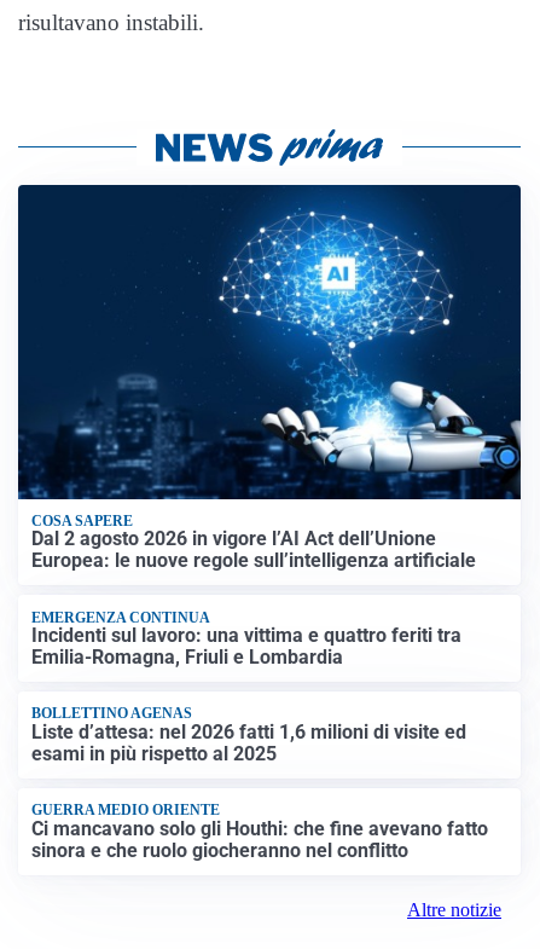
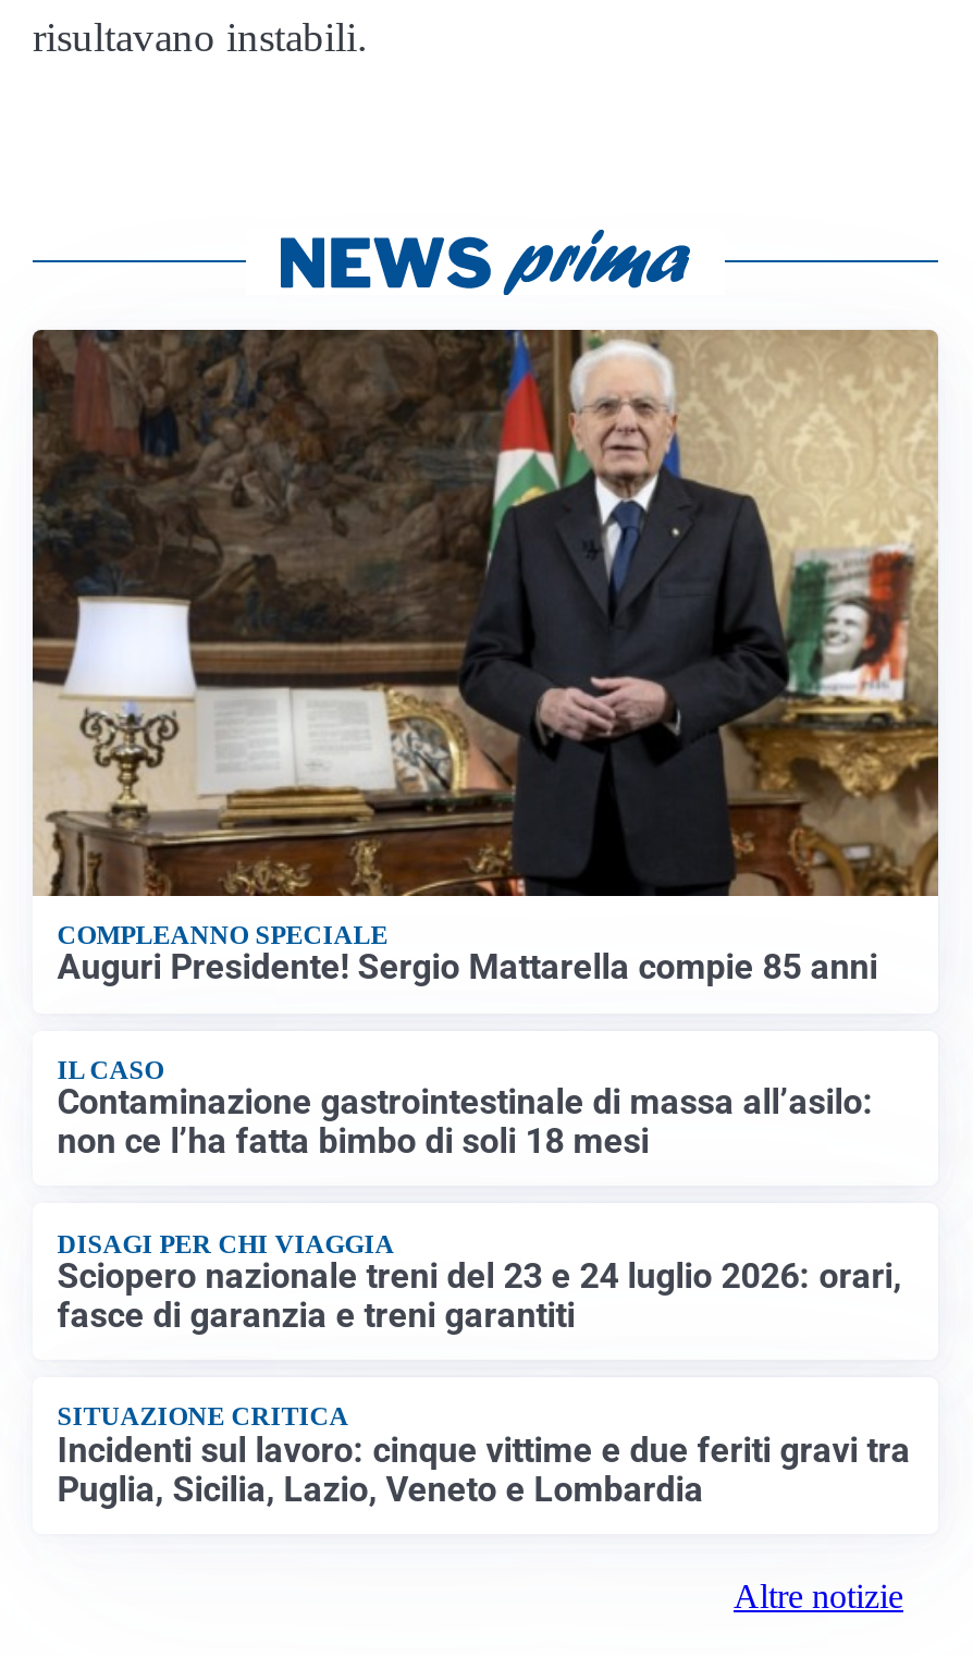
- [image]
- COSA SAPERE
- Dal 2 agosto 2026 in vigore l’AI Act dell’Unione
- Europea: le nuove regole sull’intelligenza artificiale
+ [image]
+ COMPLEANNO SPECIALE
+ Auguri Presidente! Sergio Mattarella compie 85 anni

- EMERGENZA CONTINUA
- Incidenti sul lavoro: una vittima e quattro feriti tra
- Emilia-Romagna, Friuli e Lombardia
+ IL CASO
+ Contaminazione gastrointestinale di massa all’asilo:
+ non ce l’ha fatta bimbo di soli 18 mesi

- BOLLETTINO AGENAS
- Liste d’attesa: nel 2026 fatti 1,6 milioni di visite ed
- esami in più rispetto al 2025
+ DISAGI PER CHI VIAGGIA
+ Sciopero nazionale treni del 23 e 24 luglio 2026: orari,
+ fasce di garanzia e treni garantiti

- GUERRA MEDIO ORIENTE
- Ci mancavano solo gli Houthi: che fine avevano fatto
- sinora e che ruolo giocheranno nel conflitto
+ SITUAZIONE CRITICA
+ Incidenti sul lavoro: cinque vittime e due feriti gravi tra
+ Puglia, Sicilia, Lazio, Veneto e Lombardia
